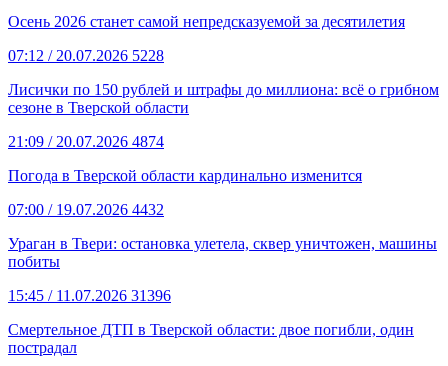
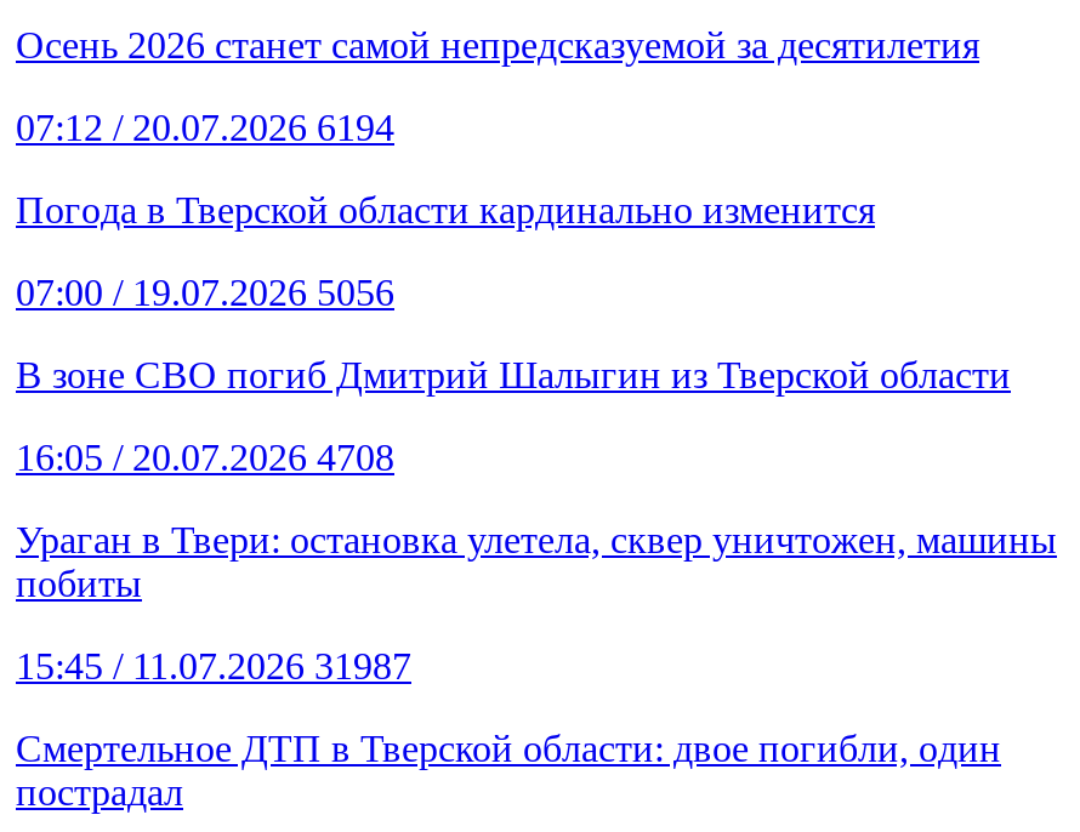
- 07:12 / 20.07.2026 5228
- Лисички по 150 рублей и штрафы до миллиона: всё о грибном
- сезоне в Тверской области
- 21:09 / 20.07.2026 4874
+ 07:12 / 20.07.2026 6194

moved up: Погода в Тверской области кардинально изменится

- 07:00 / 19.07.2026 4432
+ 07:00 / 19.07.2026 5056
+ В зоне СВО погиб Дмитрий Шалыгин из Тверской области
+ 16:05 / 20.07.2026 4708

- 15:45 / 11.07.2026 31396
+ 15:45 / 11.07.2026 31987
